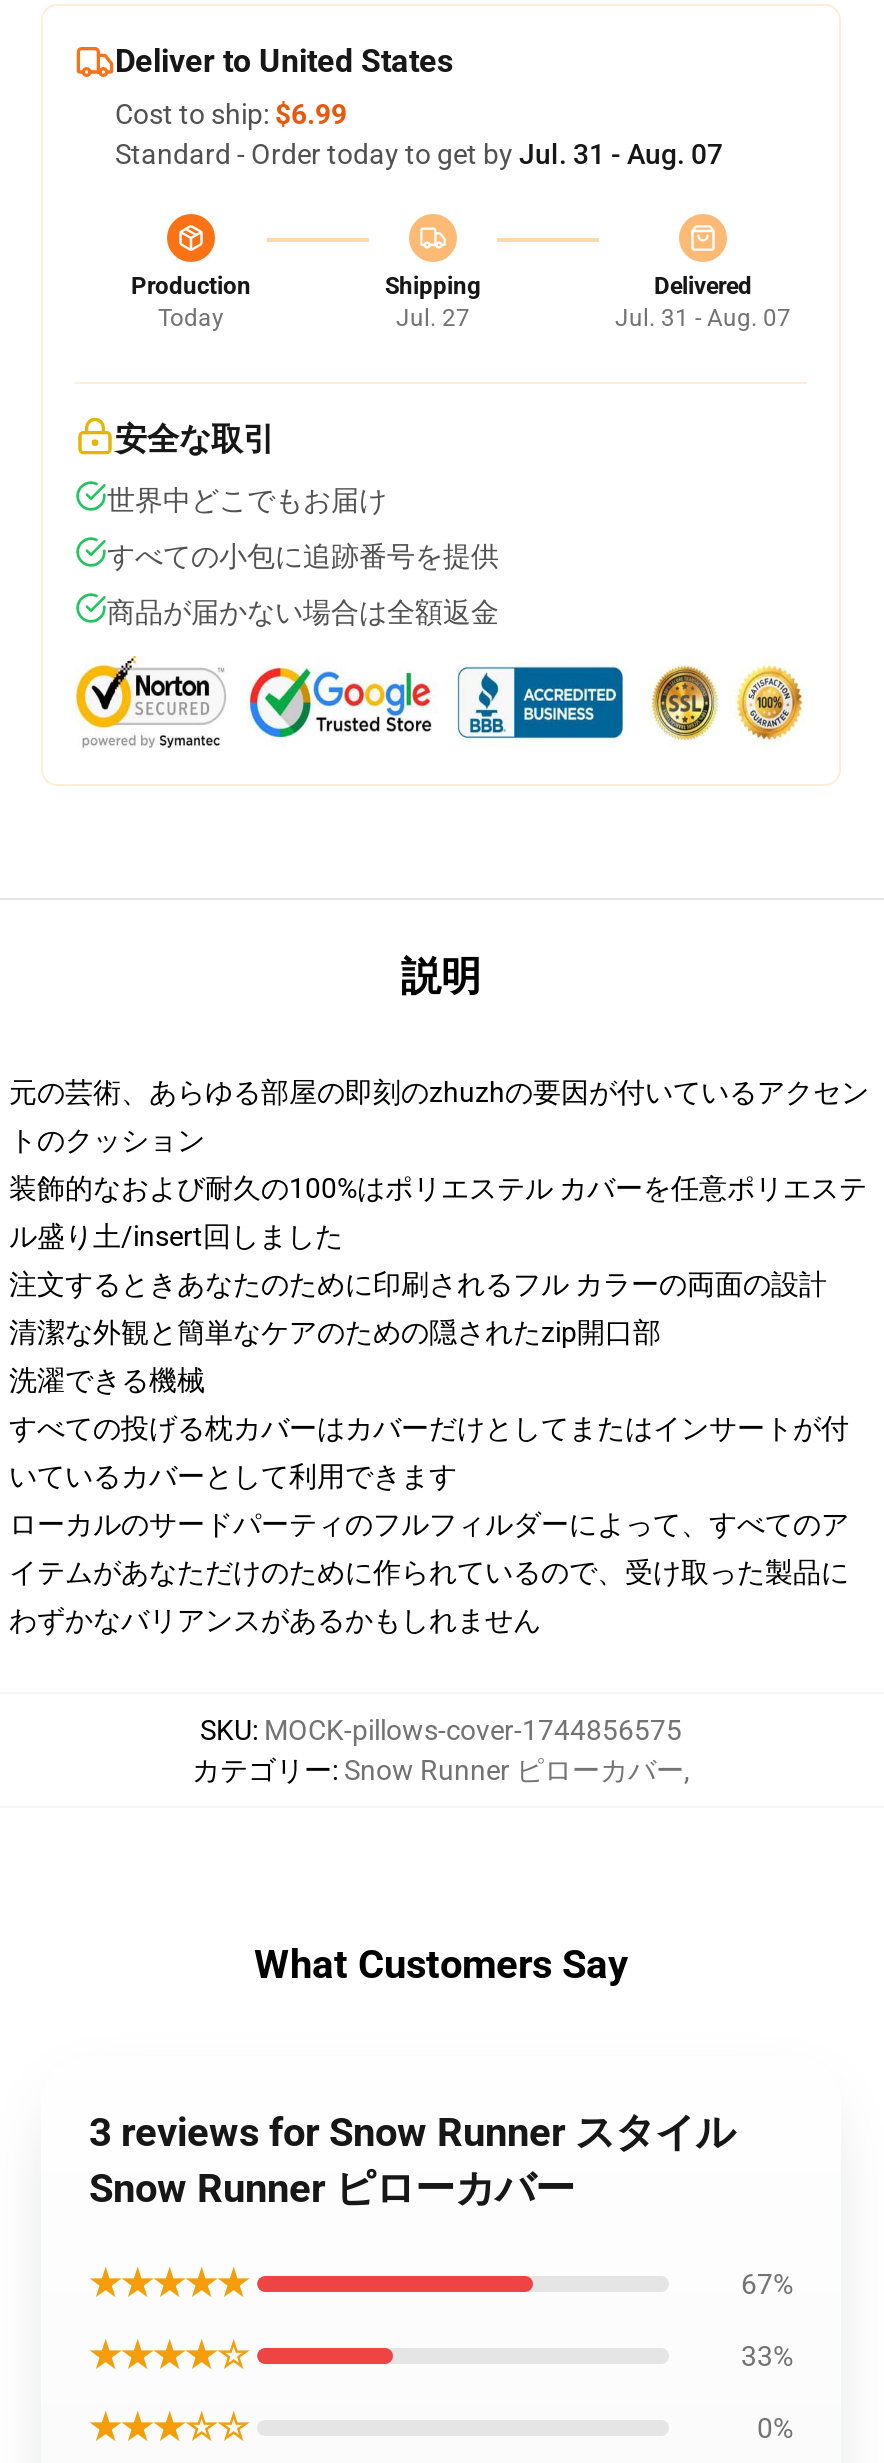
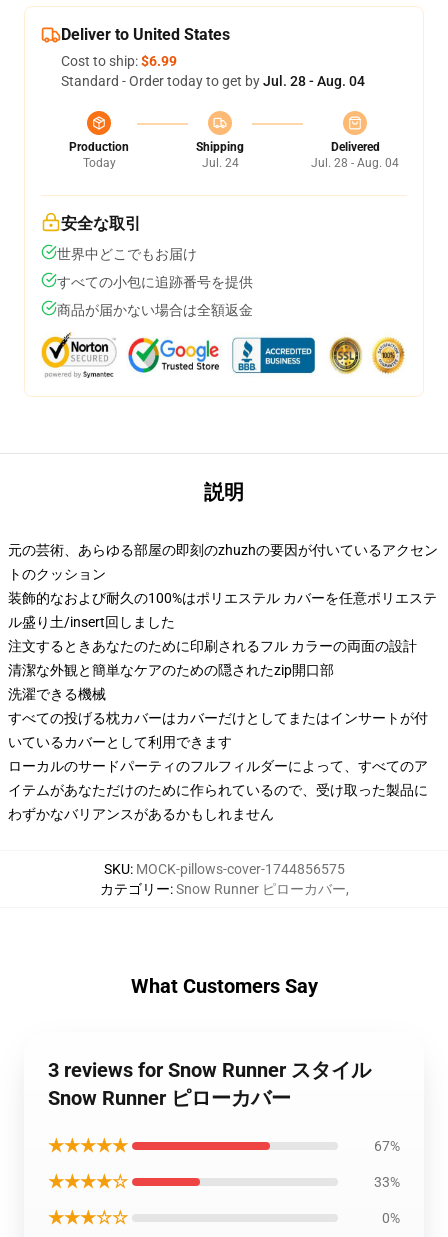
- Standard - Order today to get by Jul. 31 - Aug. 07
+ Standard - Order today to get by Jul. 28 - Aug. 04

- Jul. 27
+ Jul. 24

- Jul. 31 - Aug. 07
+ Jul. 28 - Aug. 04
